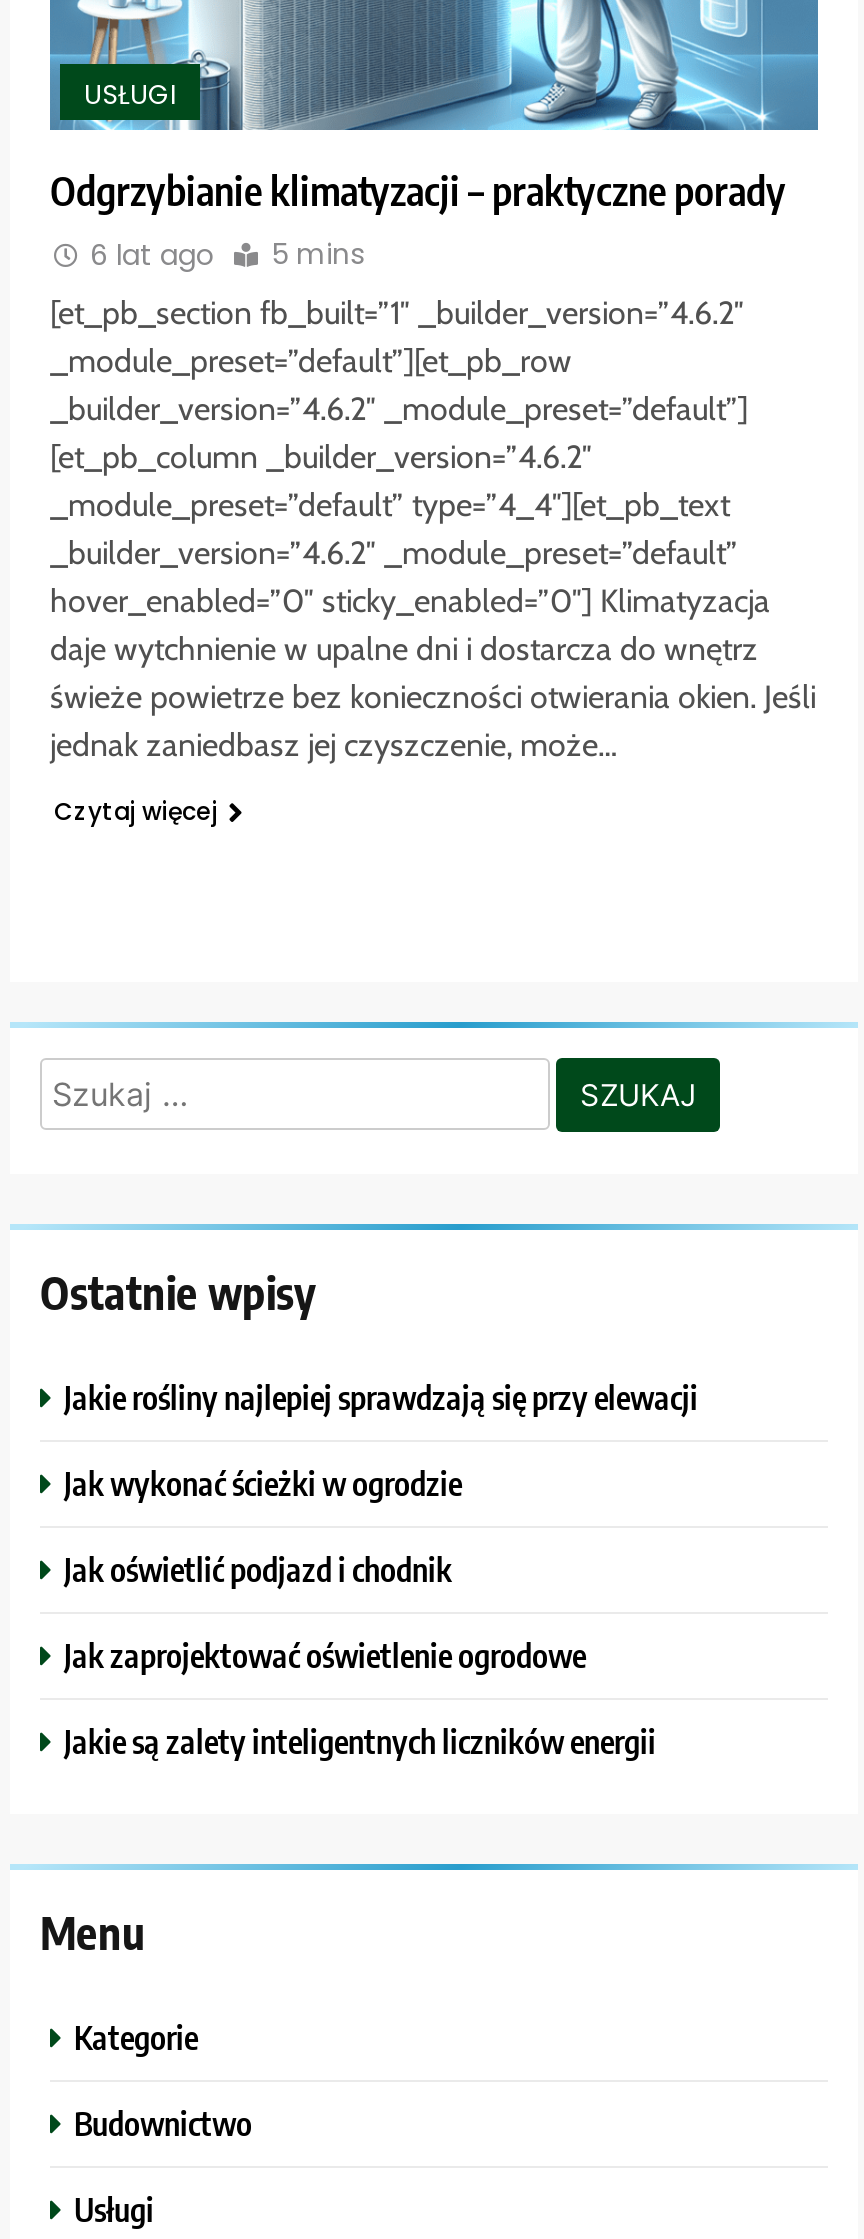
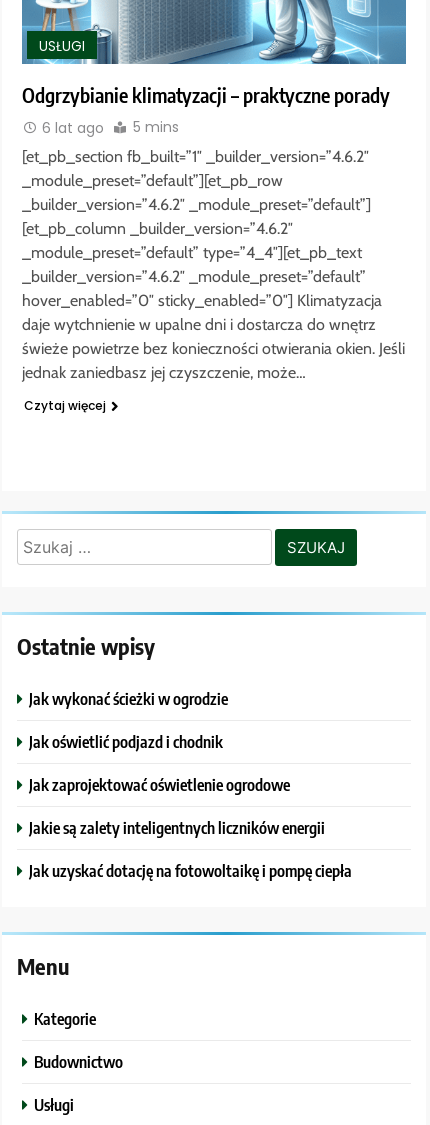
- Jakie rośliny najlepiej sprawdzają się przy elewacji

moved up: Jak wykonać ścieżki w ogrodzie | Jak oświetlić podjazd i chodnik | Jak zaprojektować oświetlenie ogrodowe | Jakie są zalety inteligentnych liczników energii

+ Jak uzyskać dotację na fotowoltaikę i pompę ciepła
